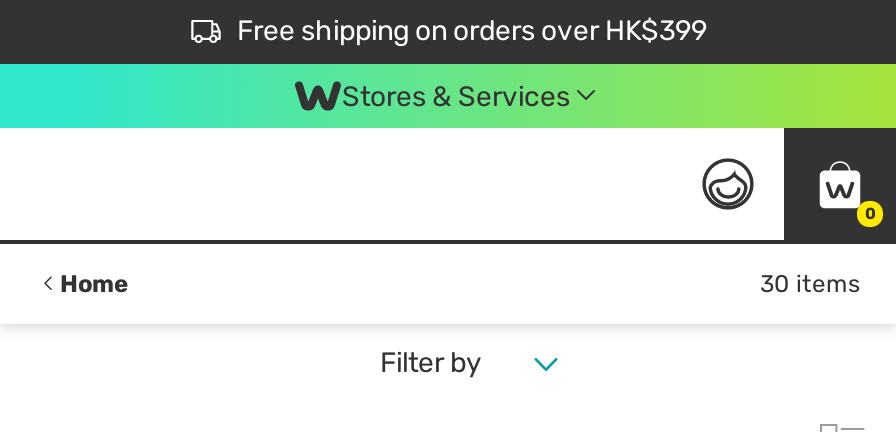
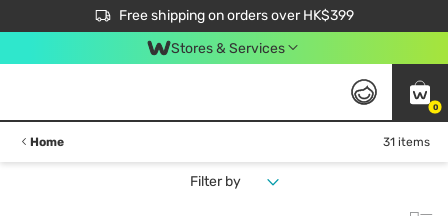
- 30 items
+ 31 items
